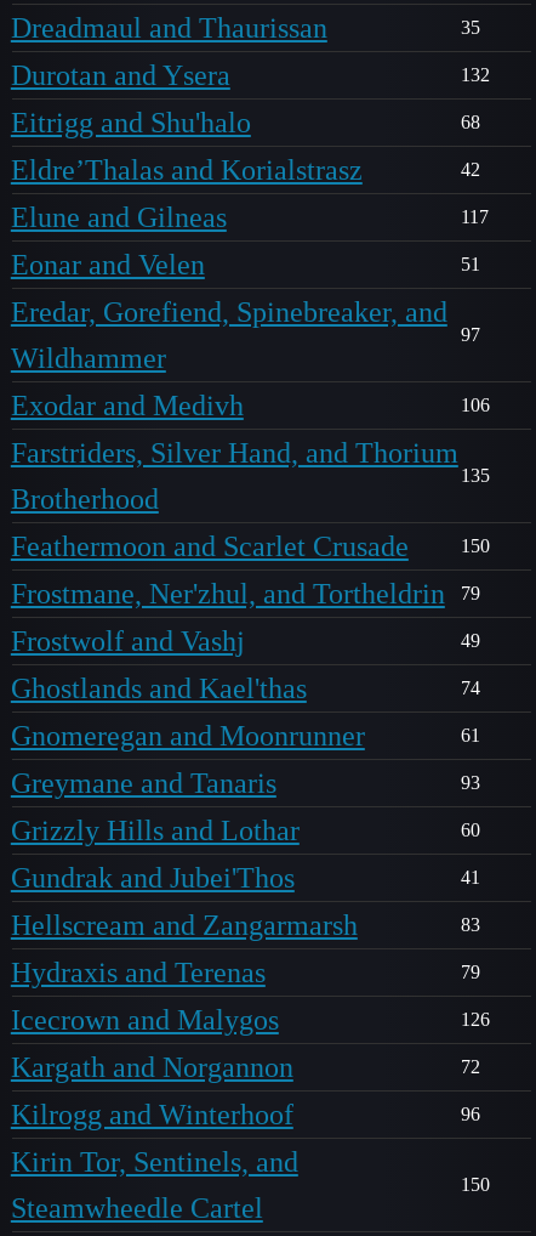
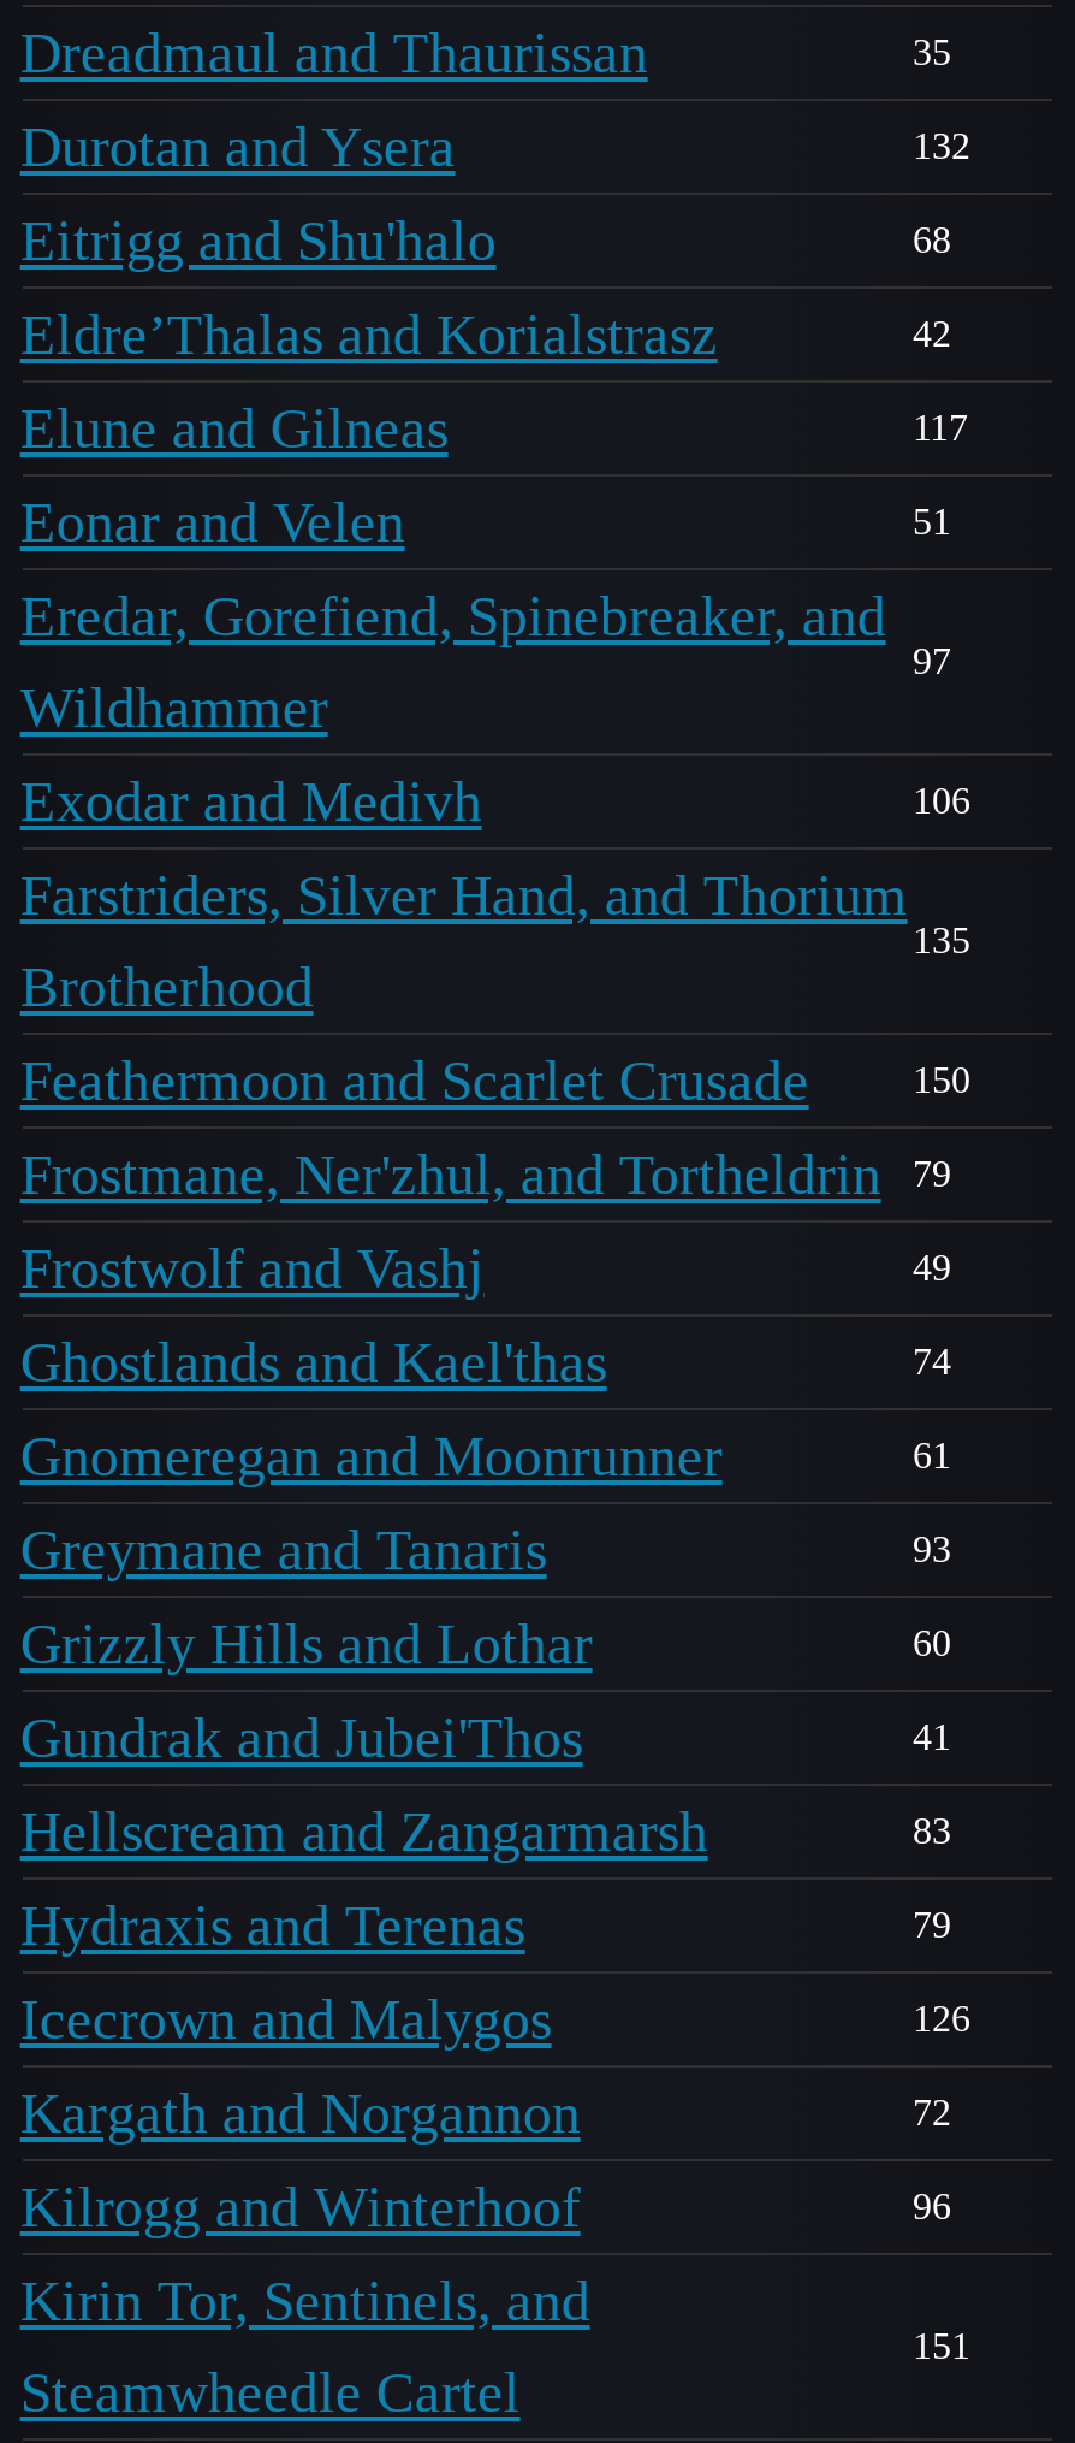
- 150
+ 151
